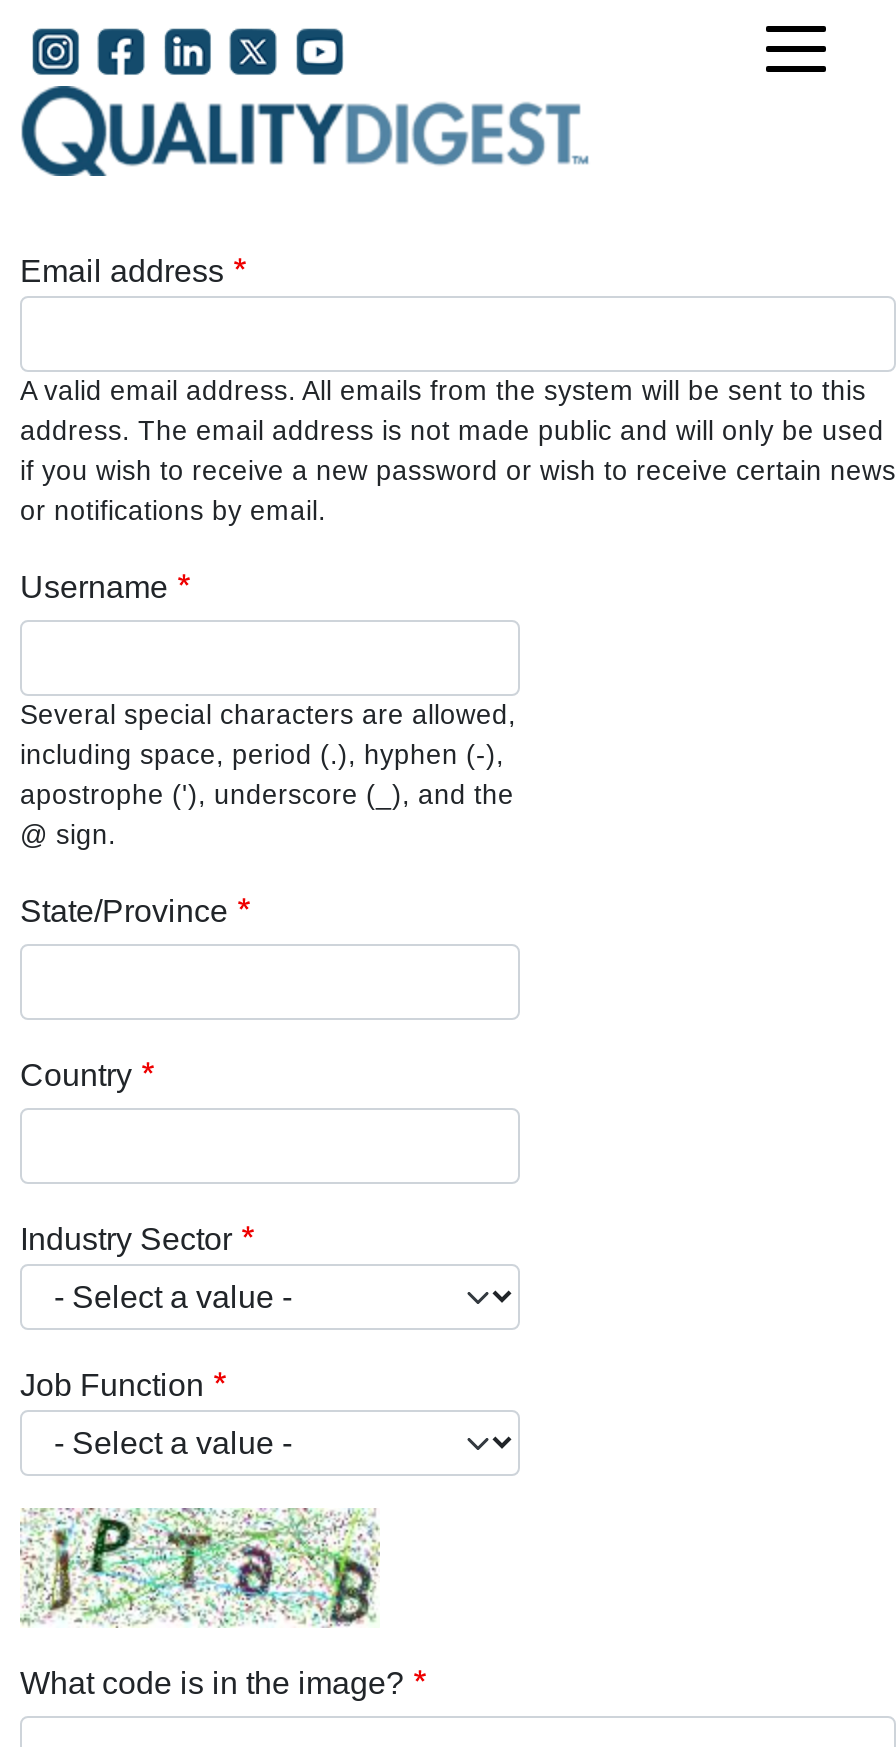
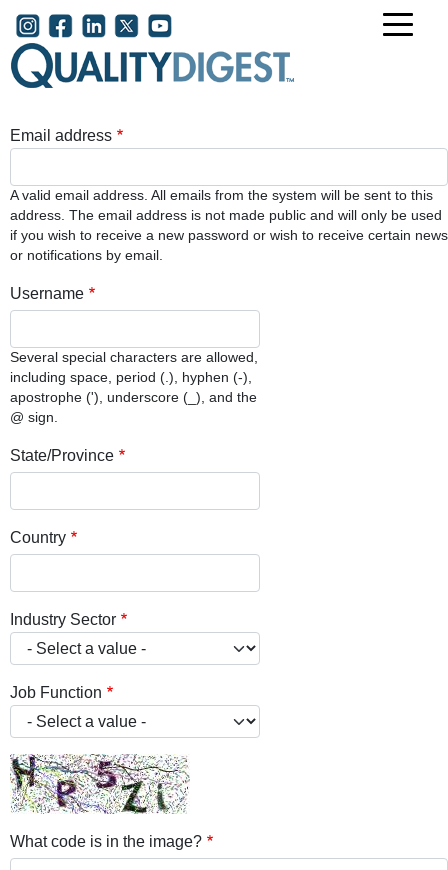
- [image]
+ [image]
